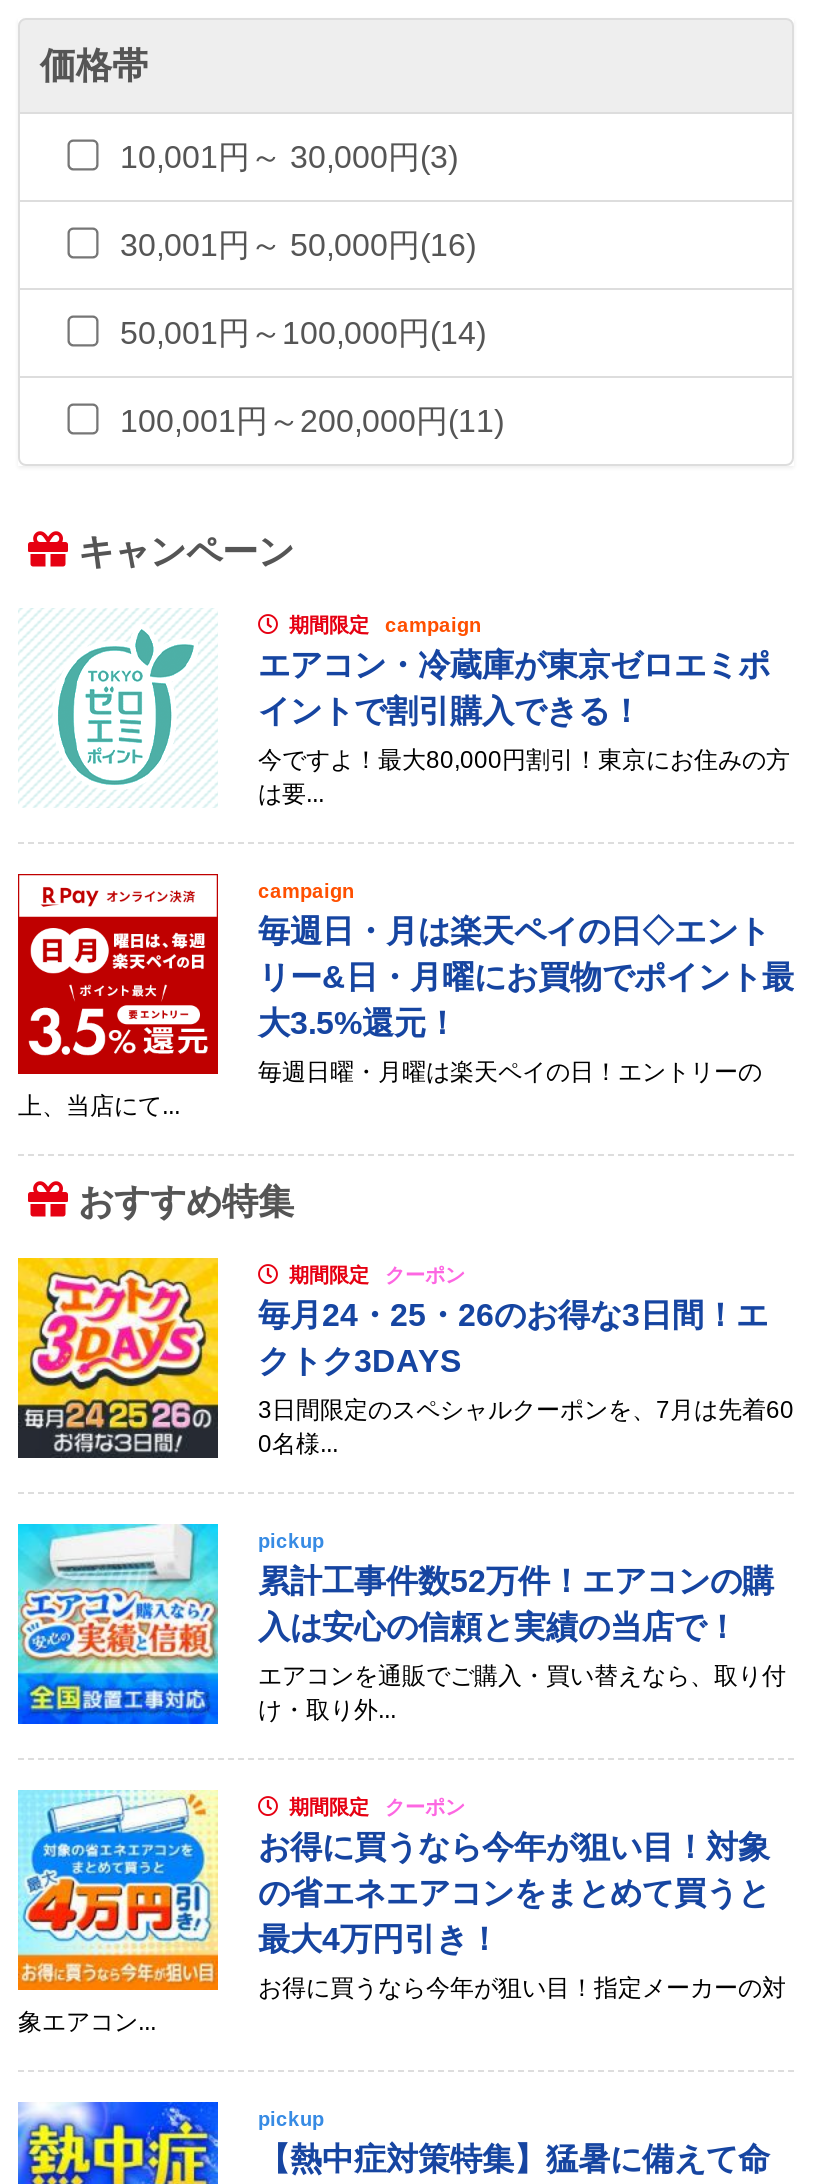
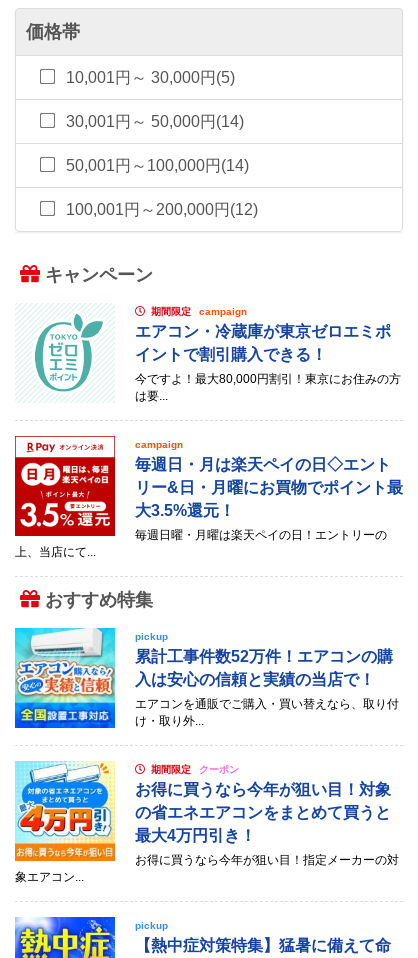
- 10,001円～ 30,000円(3)
+ 10,001円～ 30,000円(5)

- 30,001円～ 50,000円(16)
+ 30,001円～ 50,000円(14)

- 100,001円～200,000円(11)
+ 100,001円～200,000円(12)

- [image]
- 期間限定 クーポン
- 毎月24・25・26のお得な3日間！エ
- クトク3DAYS
- 3日間限定のスペシャルクーポンを、7月は先着60
- 0名様...
